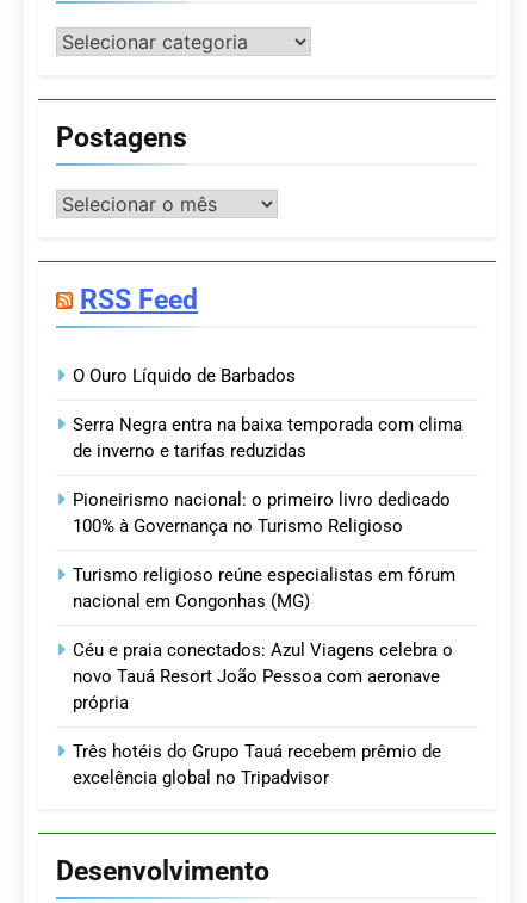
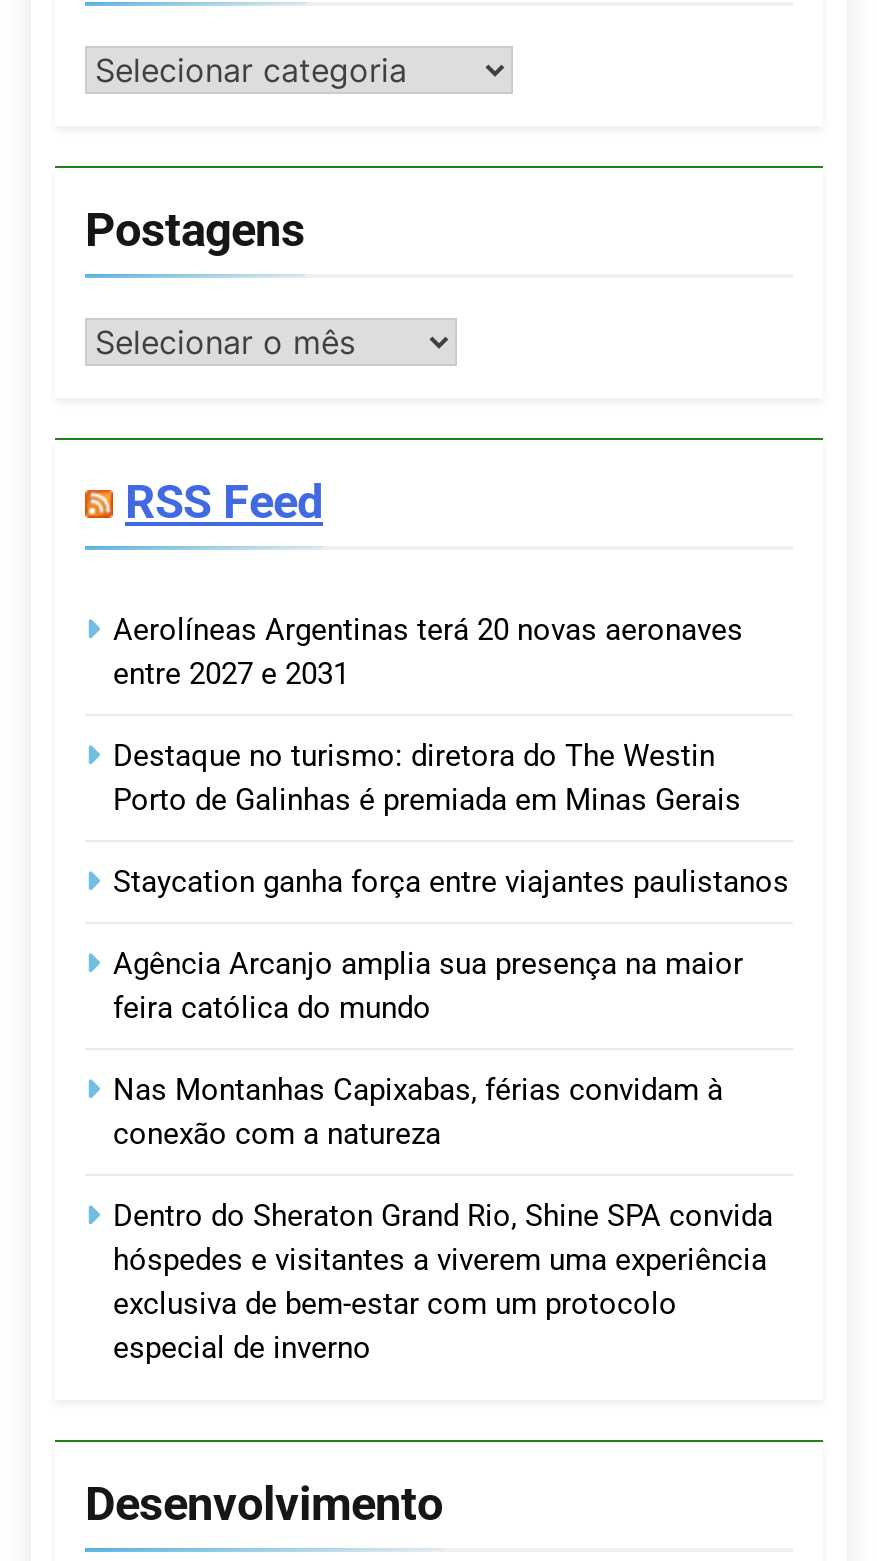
- O Ouro Líquido de Barbados
+ Aerolíneas Argentinas terá 20 novas aeronaves
+ entre 2027 e 2031

- Serra Negra entra na baixa temporada com clima
- de inverno e tarifas reduzidas
+ Destaque no turismo: diretora do The Westin
+ Porto de Galinhas é premiada em Minas Gerais

- Pioneirismo nacional: o primeiro livro dedicado
- 100% à Governança no Turismo Religioso
+ Staycation ganha força entre viajantes paulistanos

- Turismo religioso reúne especialistas em fórum
- nacional em Congonhas (MG)
+ Agência Arcanjo amplia sua presença na maior
+ feira católica do mundo

- Céu e praia conectados: Azul Viagens celebra o
- novo Tauá Resort João Pessoa com aeronave
- própria
+ Nas Montanhas Capixabas, férias convidam à
+ conexão com a natureza

- Três hotéis do Grupo Tauá recebem prêmio de
- excelência global no Tripadvisor
+ Dentro do Sheraton Grand Rio, Shine SPA convida
+ hóspedes e visitantes a viverem uma experiência
+ exclusiva de bem-estar com um protocolo
+ especial de inverno
